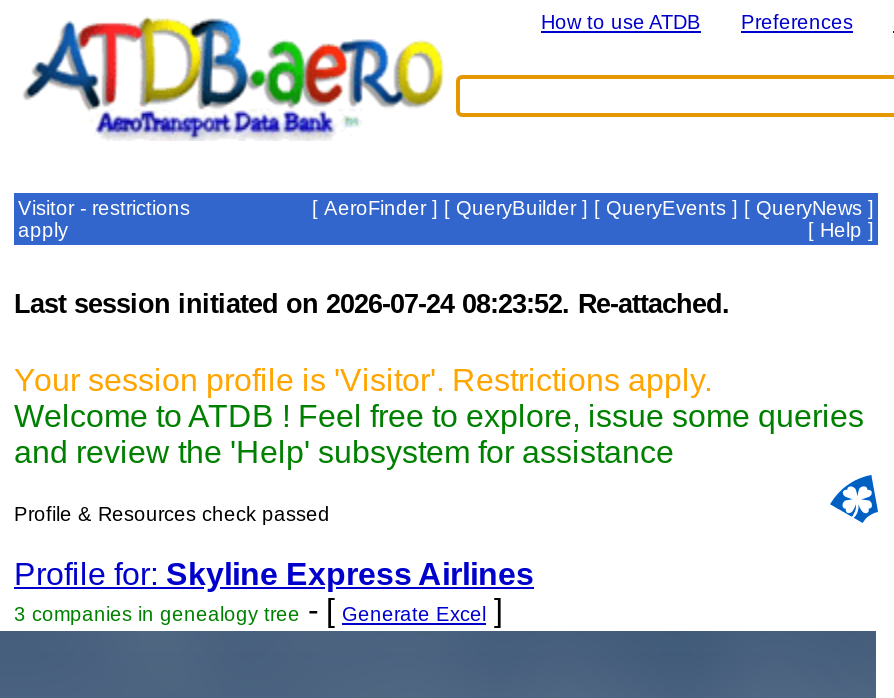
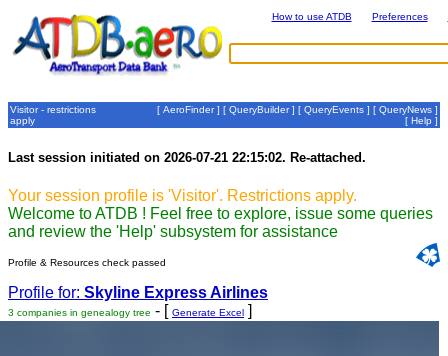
- Last session initiated on 2026-07-24 08:23:52. Re-attached.
+ Last session initiated on 2026-07-21 22:15:02. Re-attached.
